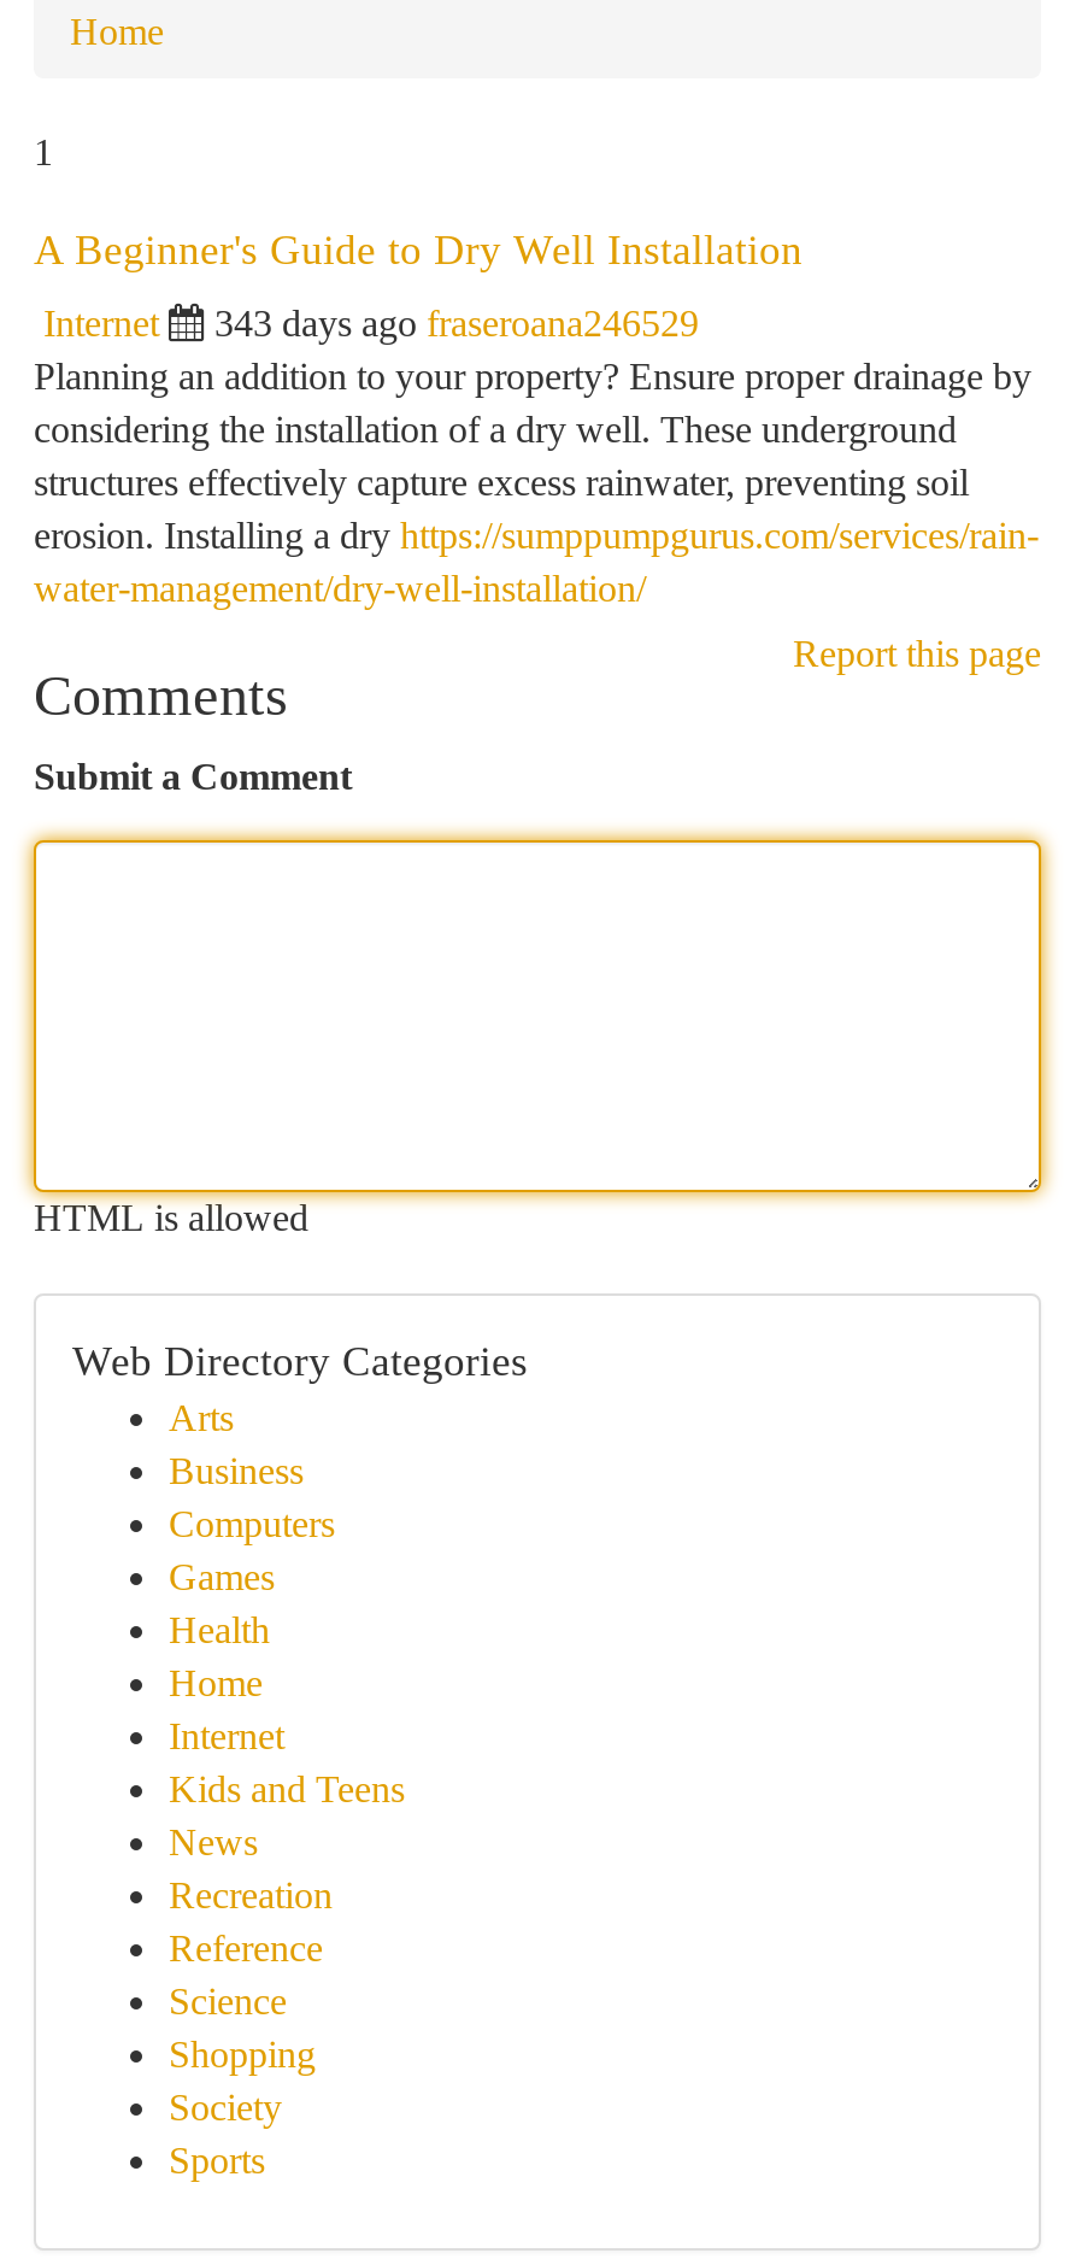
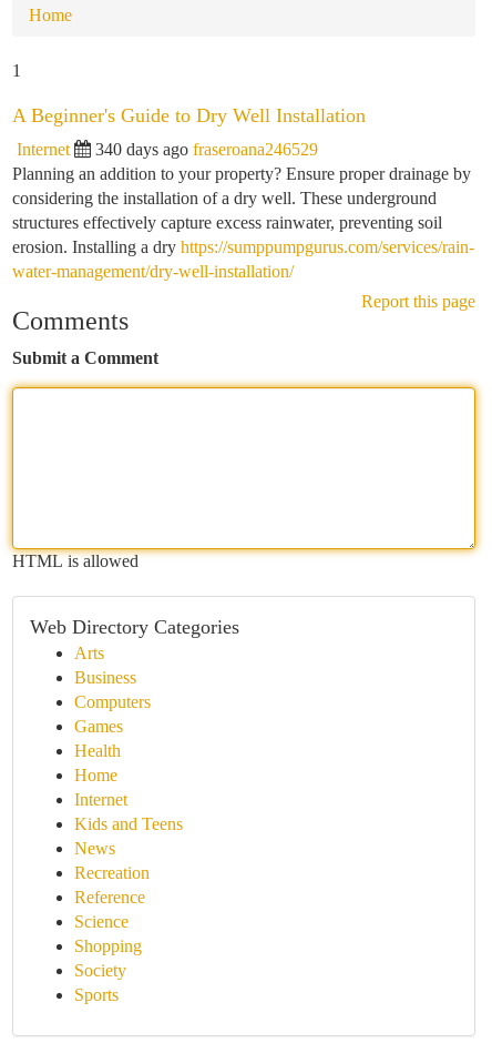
- 343 days ago fraseroana246529
+ 340 days ago fraseroana246529
